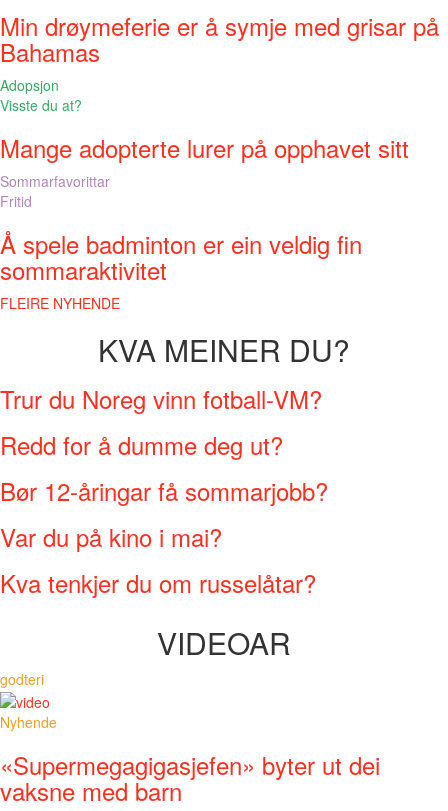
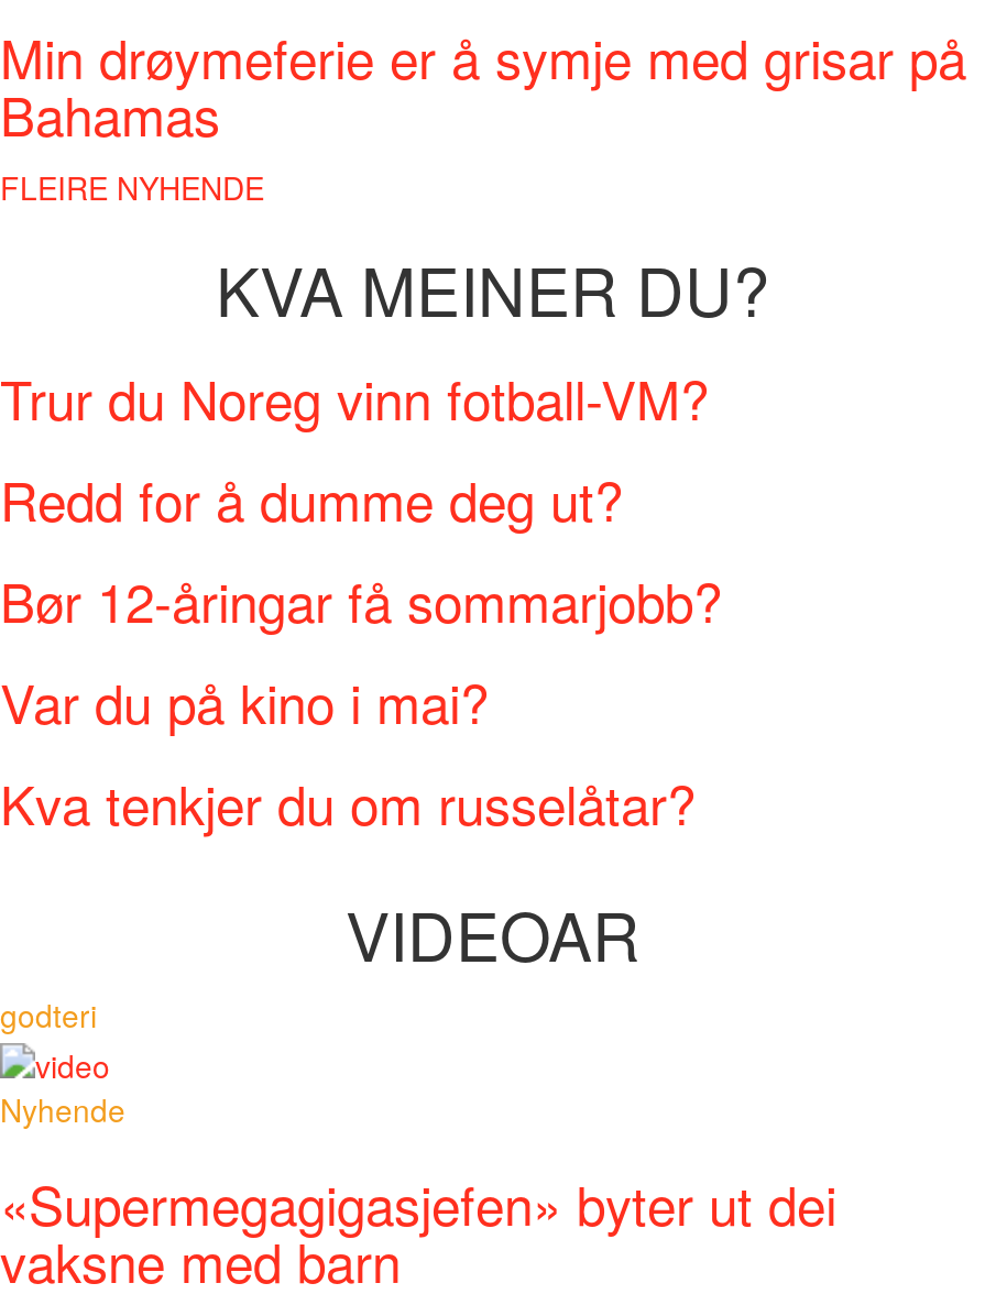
- Adopsjon
- Visste du at?
- Mange adopterte lurer på opphavet sitt
- Sommarfavorittar
- Fritid
- Å spele badminton er ein veldig fin
- sommaraktivitet
